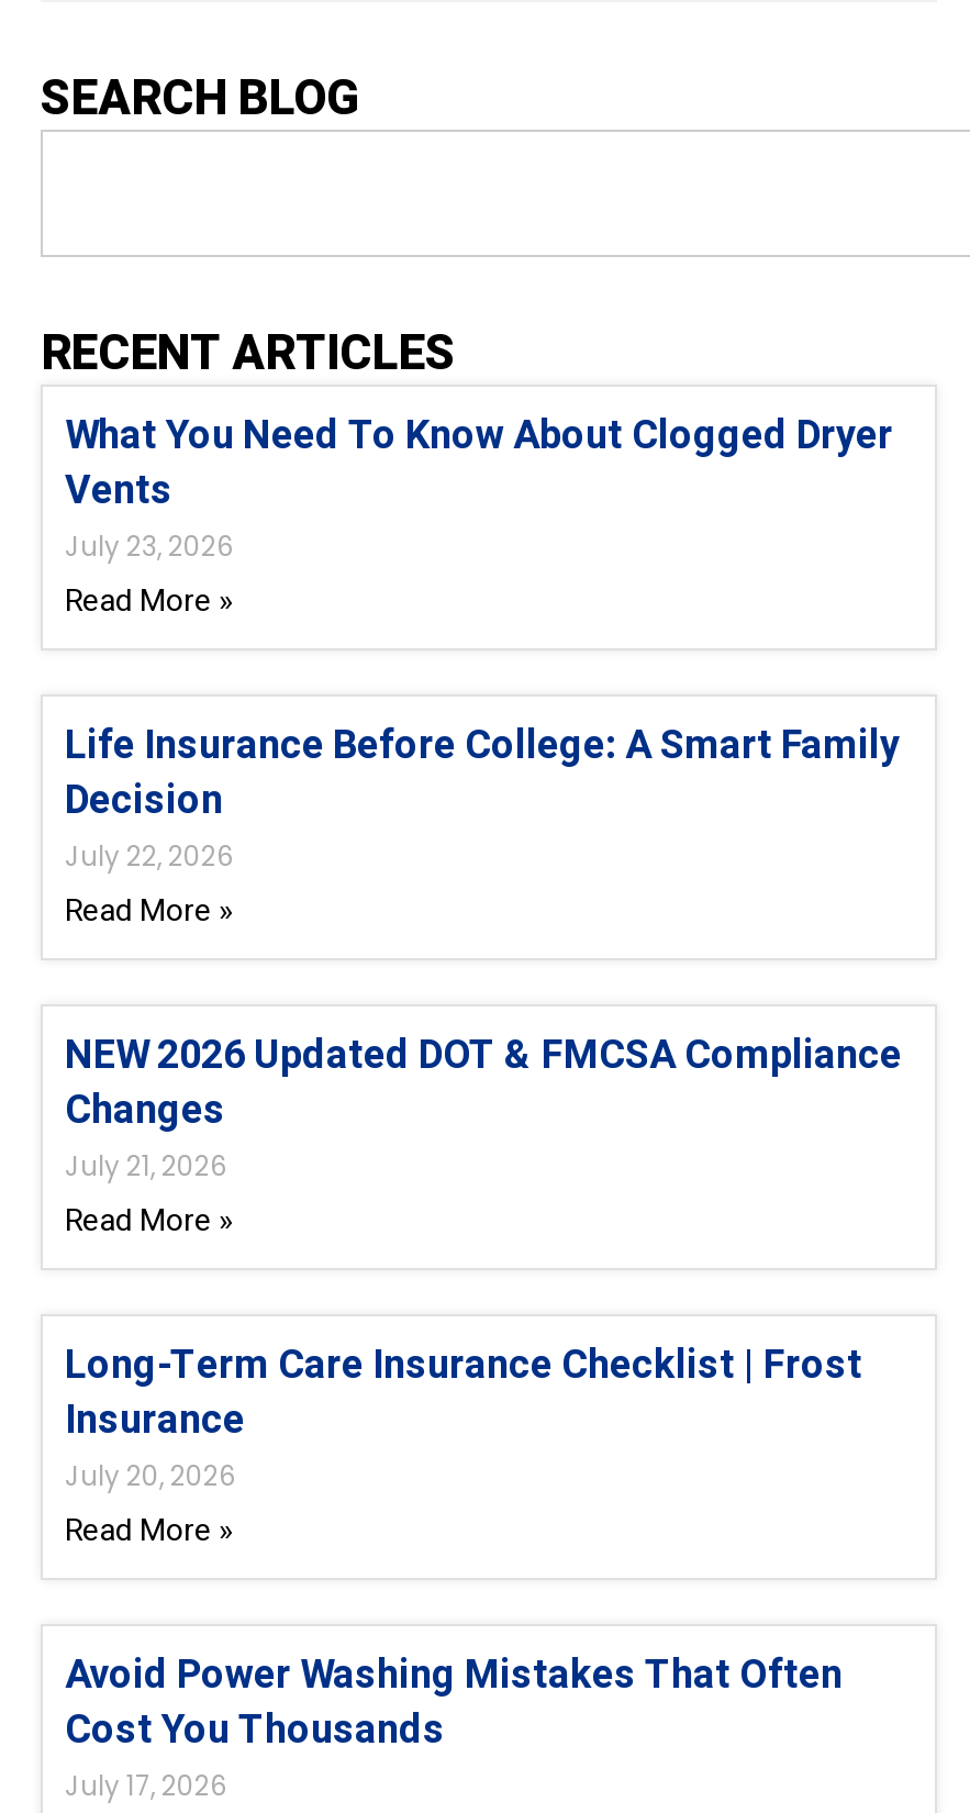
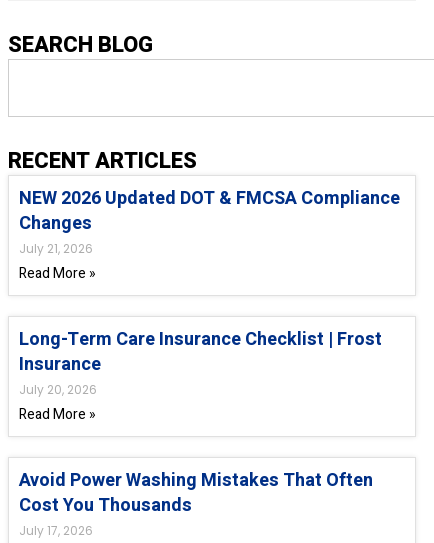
- What You Need To Know About Clogged Dryer
- Vents
- July 23, 2026
- Read More »
- Life Insurance Before College: A Smart Family
- Decision
- July 22, 2026
- Read More »
